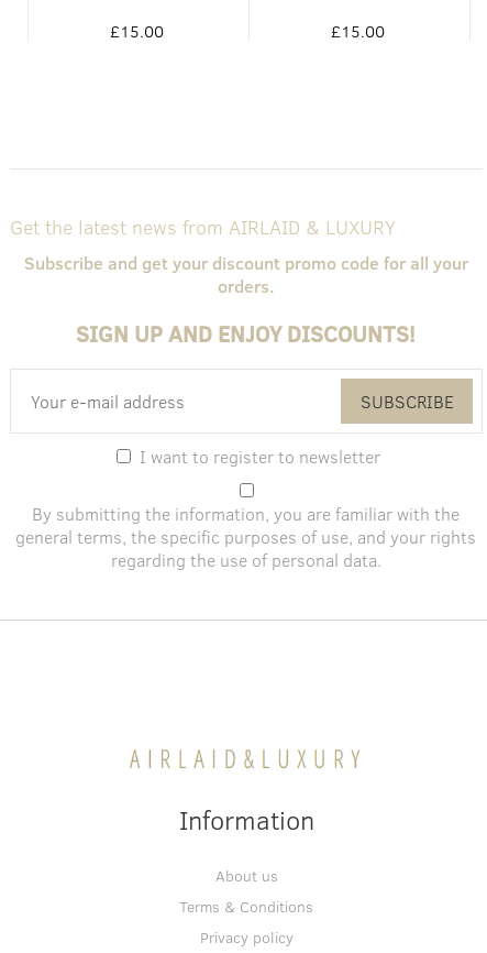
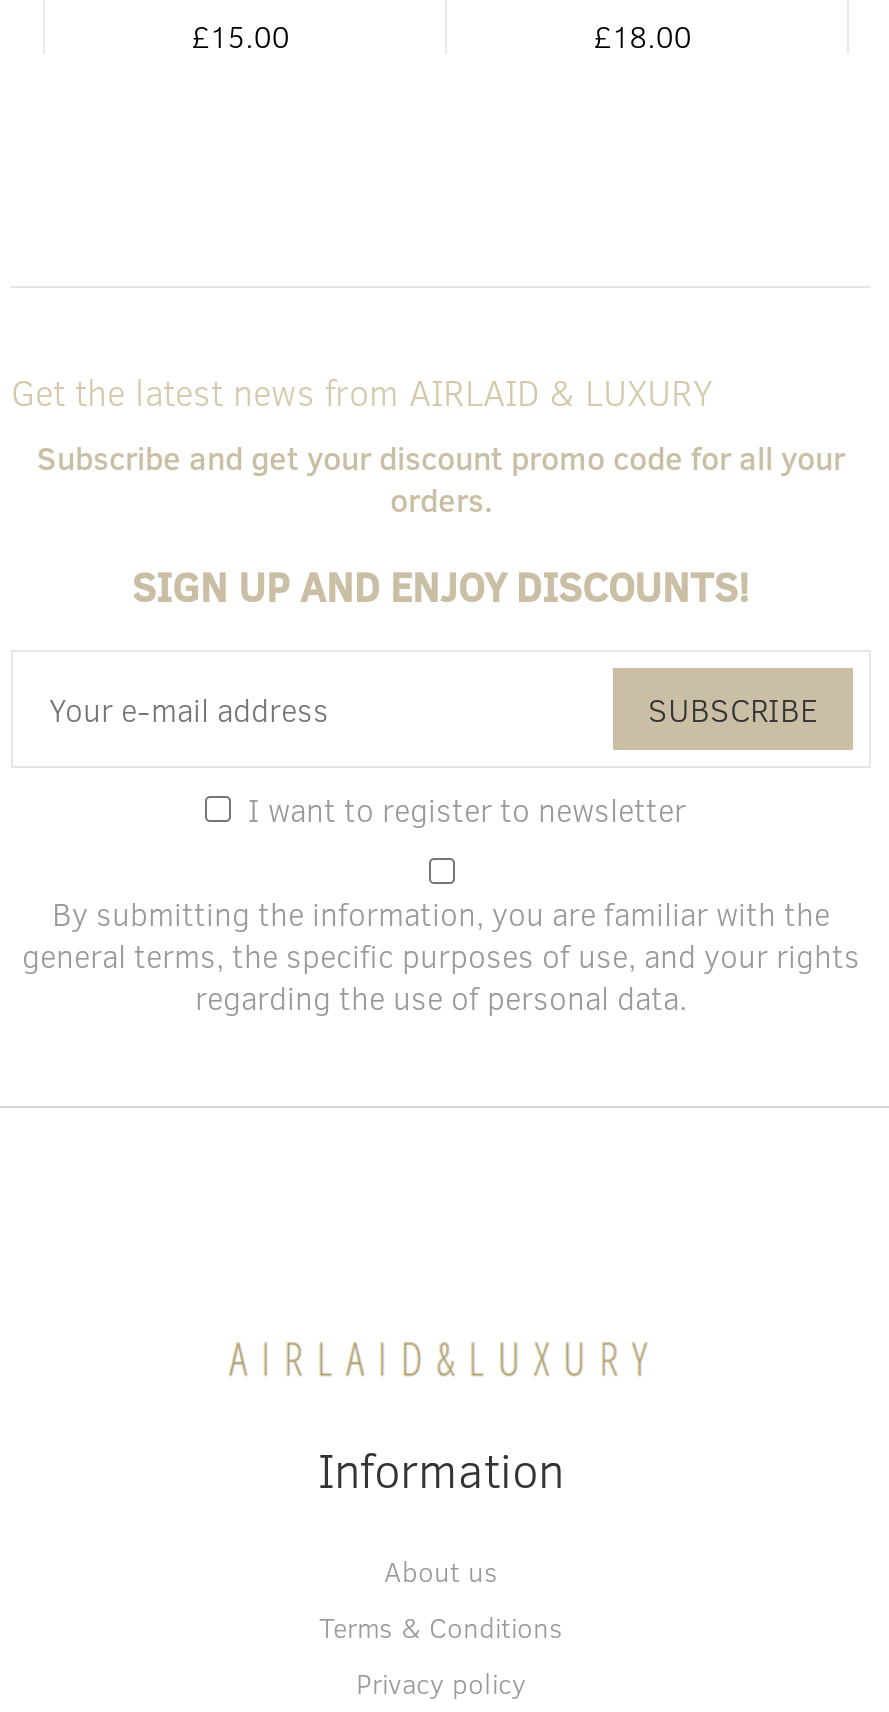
- £15.00
+ £18.00
